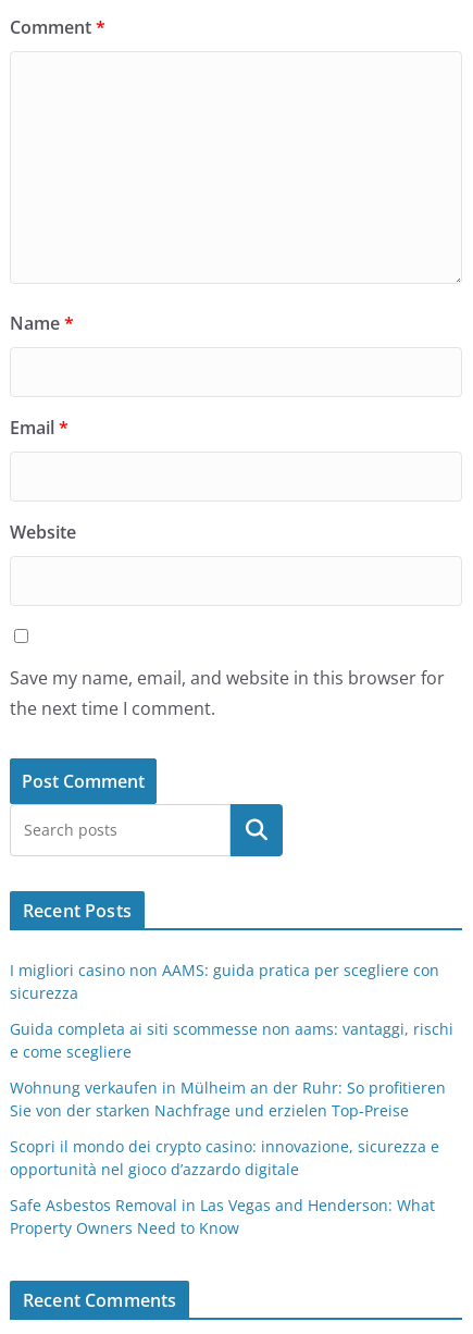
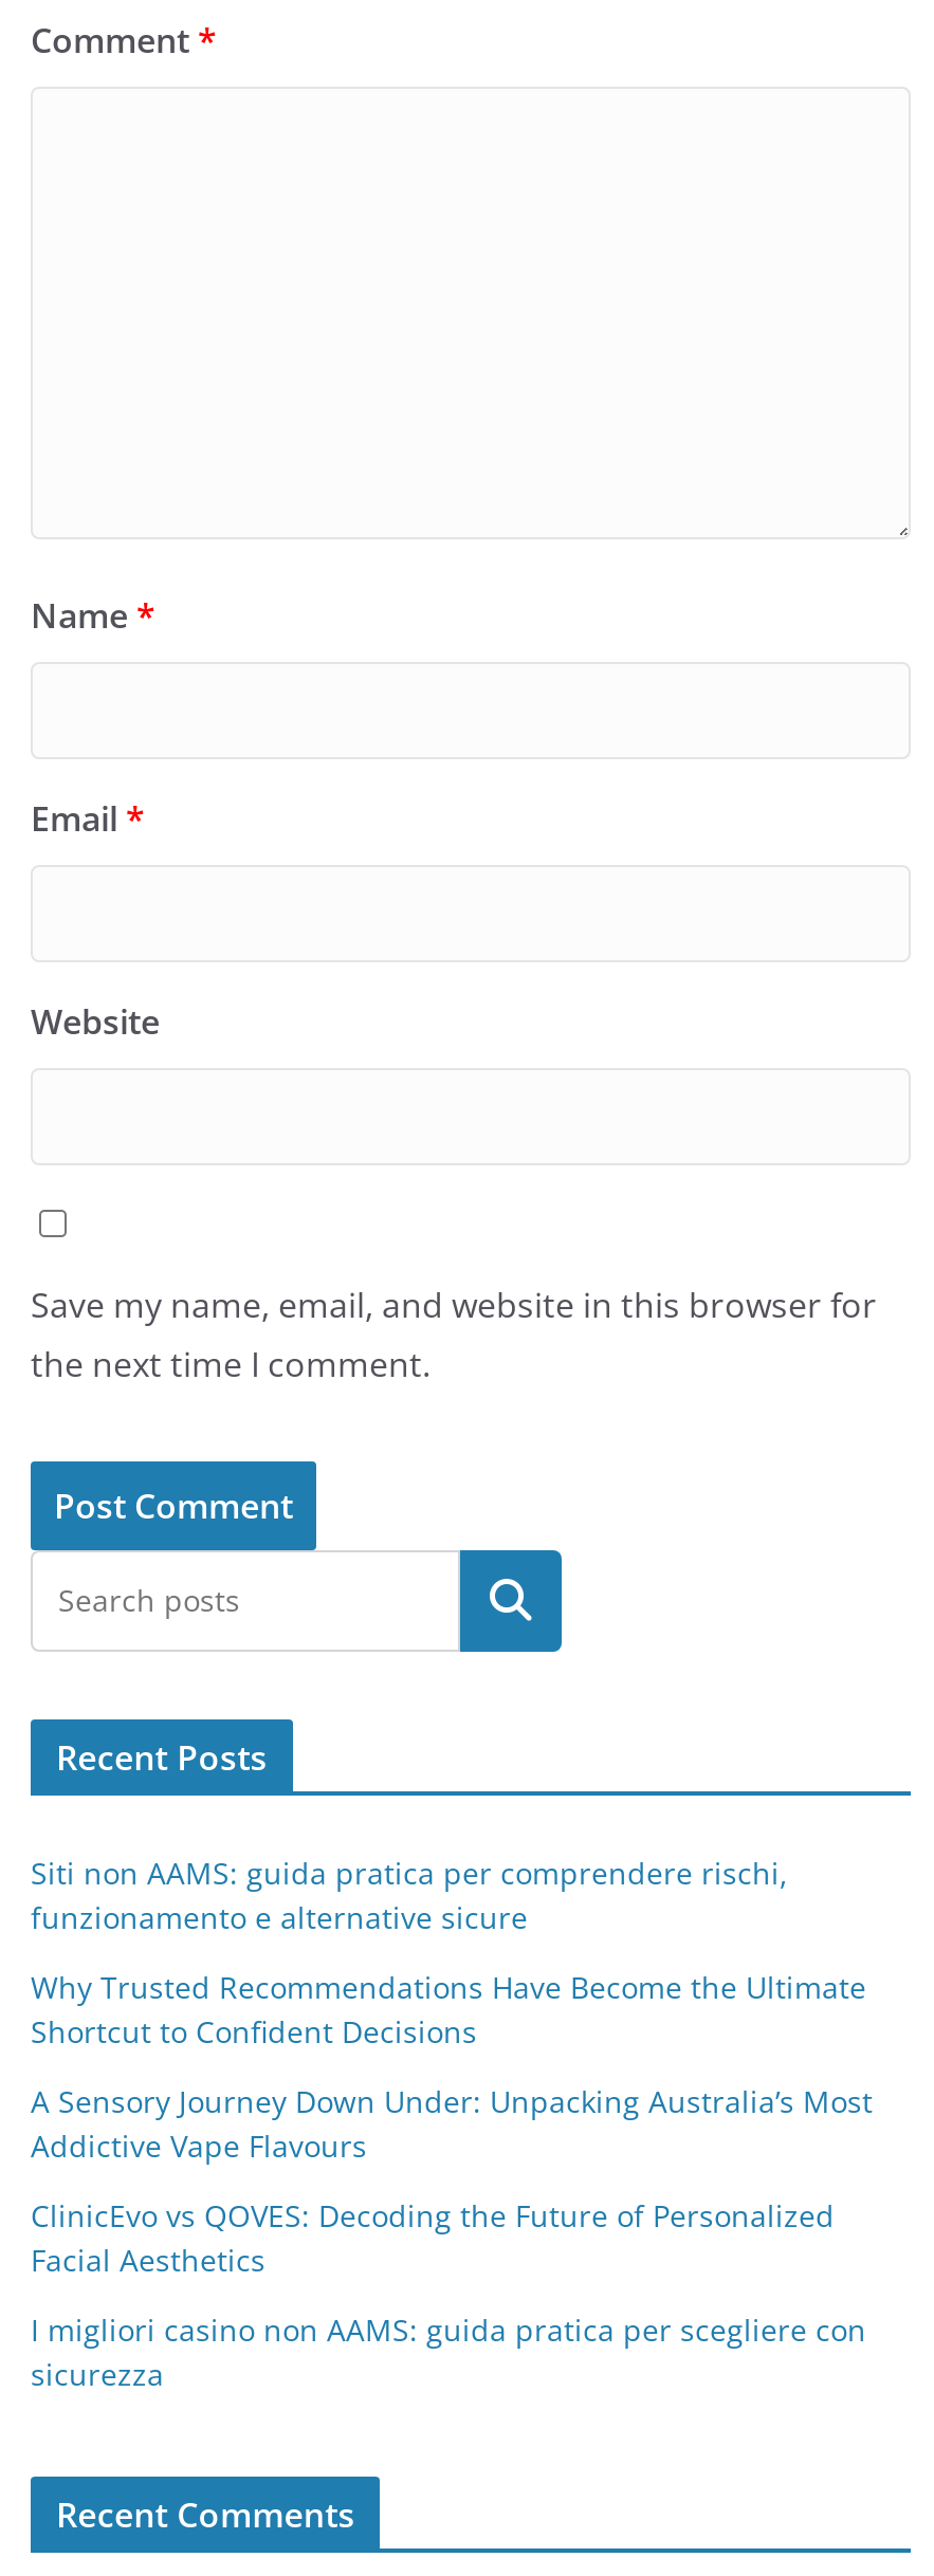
+ Siti non AAMS: guida pratica per comprendere rischi,
+ funzionamento e alternative sicure
+ Why Trusted Recommendations Have Become the Ultimate
+ Shortcut to Confident Decisions
+ A Sensory Journey Down Under: Unpacking Australia’s Most
+ Addictive Vape Flavours
+ ClinicEvo vs QOVES: Decoding the Future of Personalized
+ Facial Aesthetics

moved down: I migliori casino non AAMS: guida pratica per scegliere con | sicurezza

- Guida completa ai siti scommesse non aams: vantaggi, rischi
- e come scegliere
- Wohnung verkaufen in Mülheim an der Ruhr: So profitieren
- Sie von der starken Nachfrage und erzielen Top-Preise
- Scopri il mondo dei crypto casino: innovazione, sicurezza e
- opportunità nel gioco d’azzardo digitale
- Safe Asbestos Removal in Las Vegas and Henderson: What
- Property Owners Need to Know
